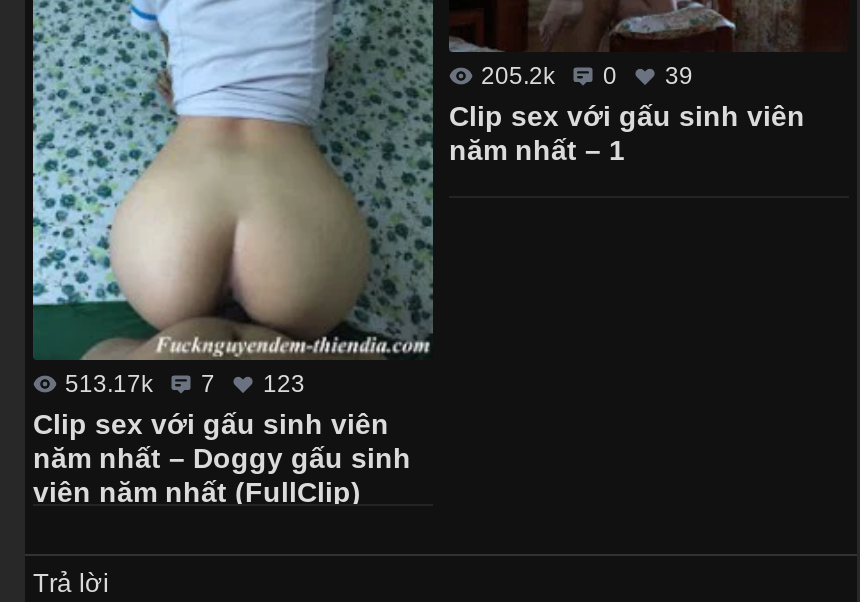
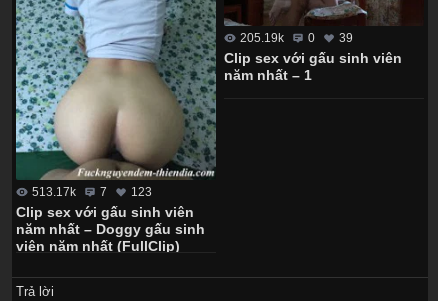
- 205.2k 0 39
+ 205.19k 0 39
